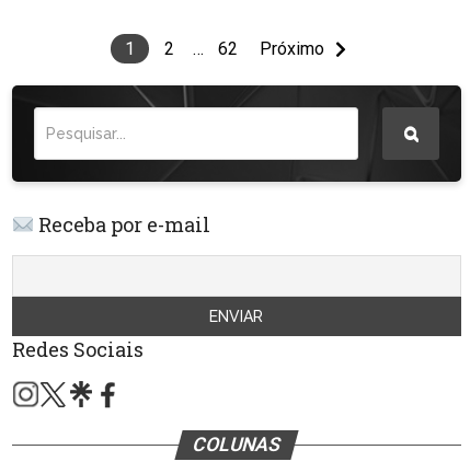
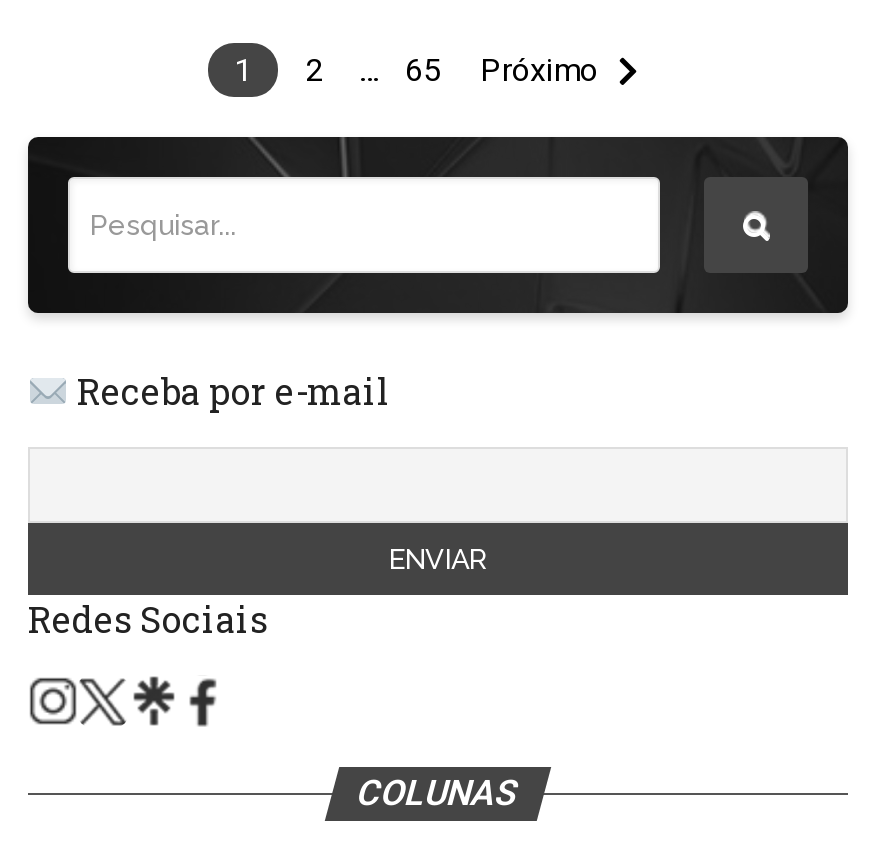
- 62
+ 65
